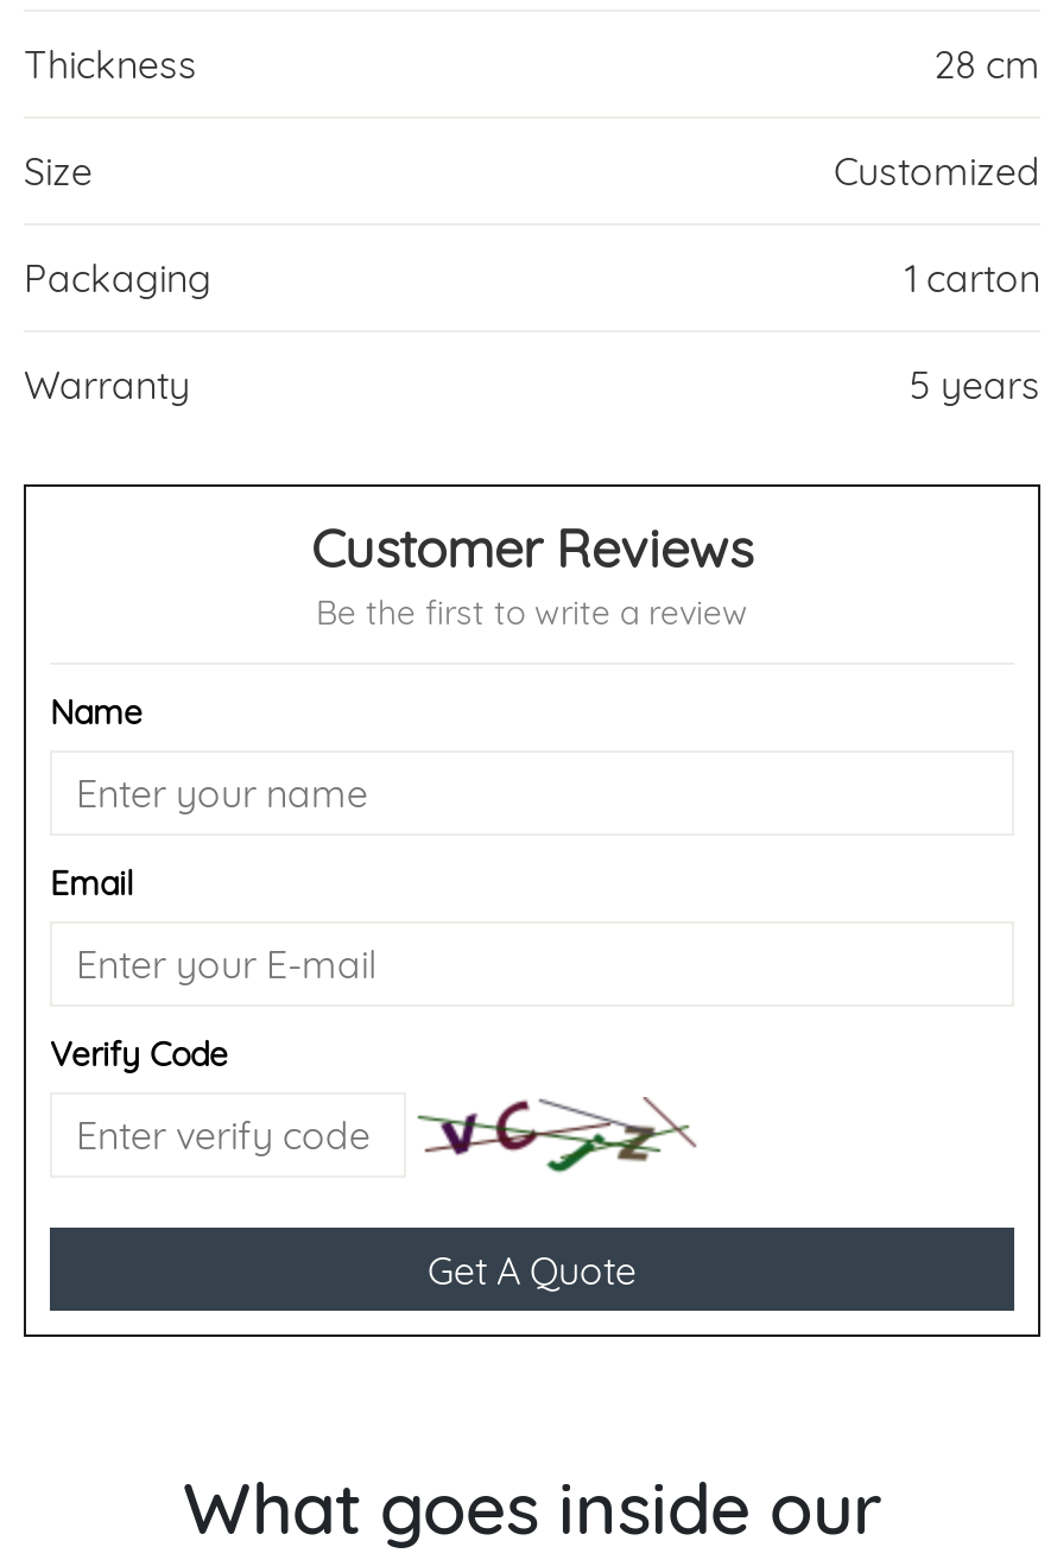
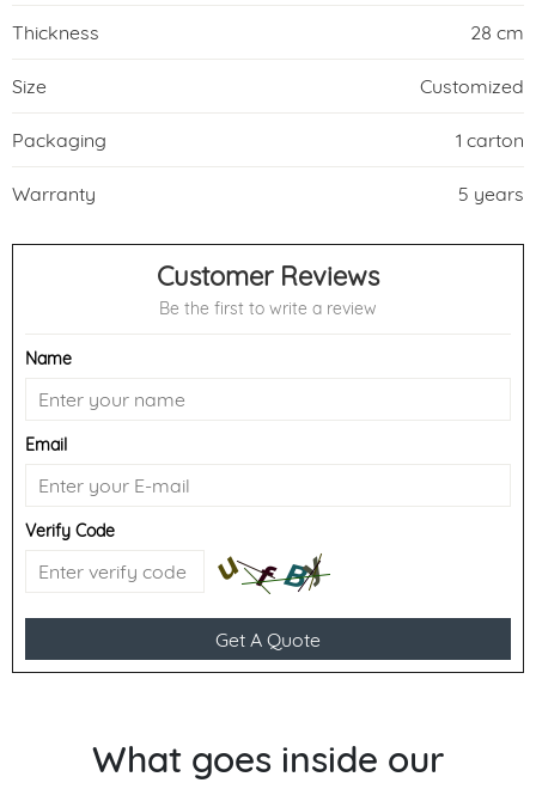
- [image]
+ [image]
